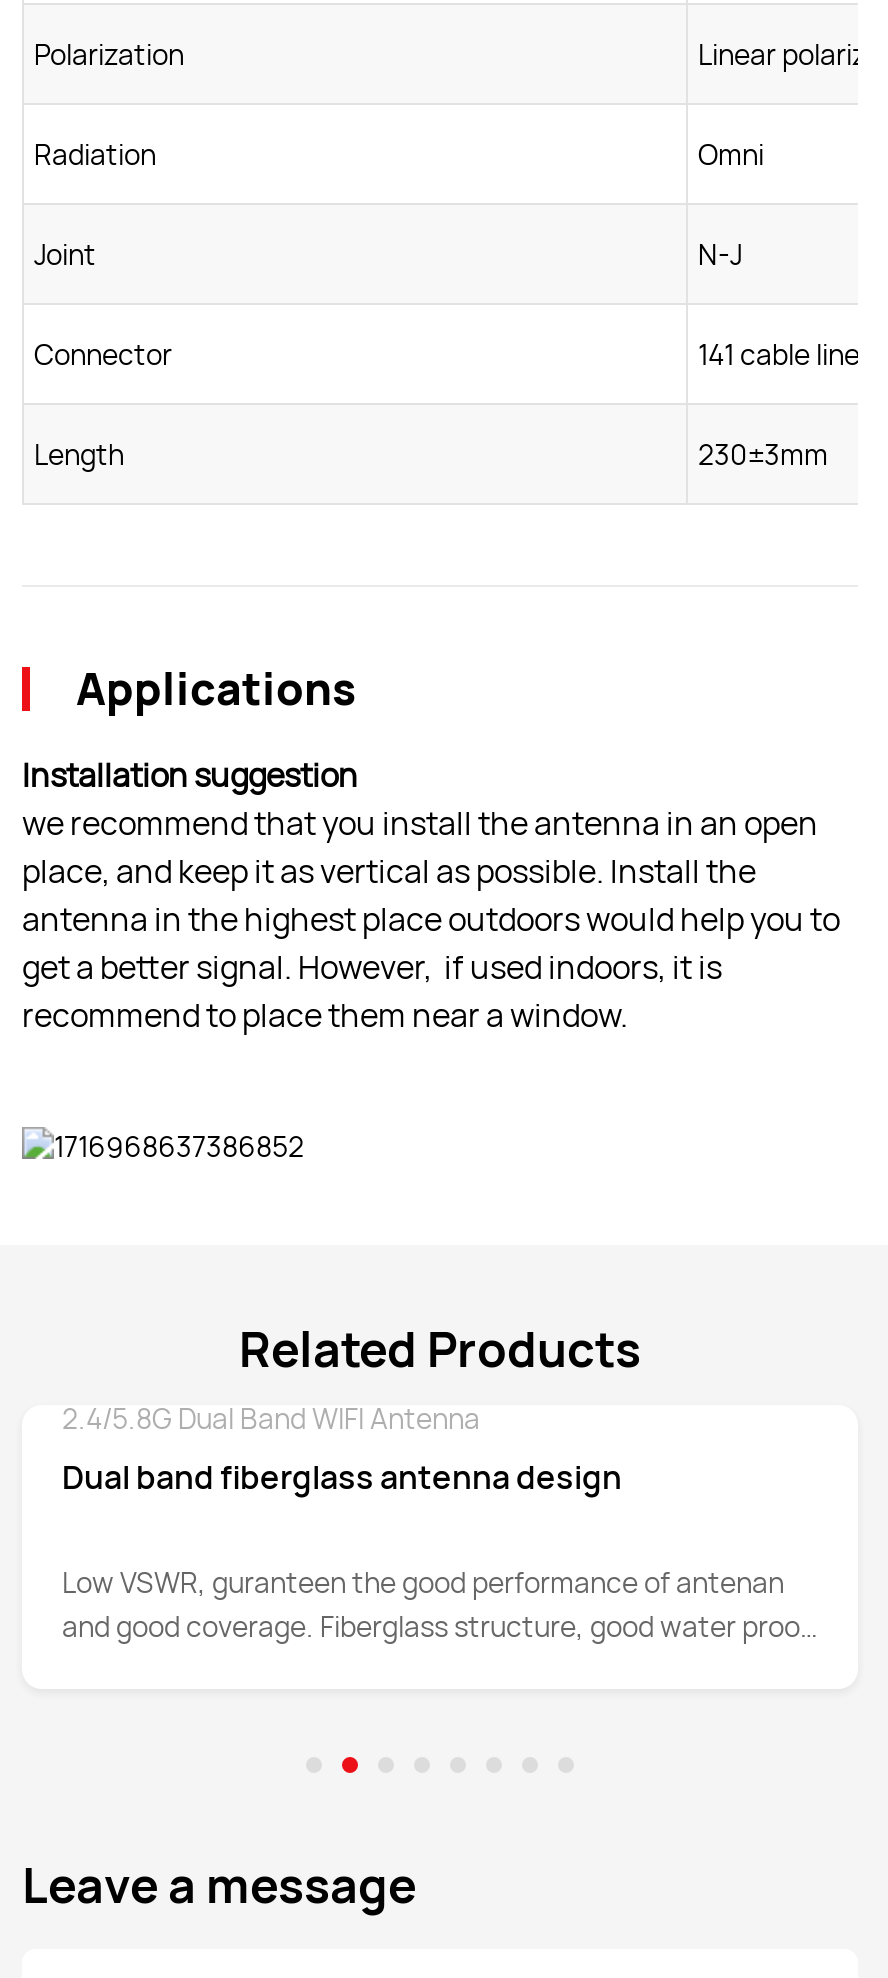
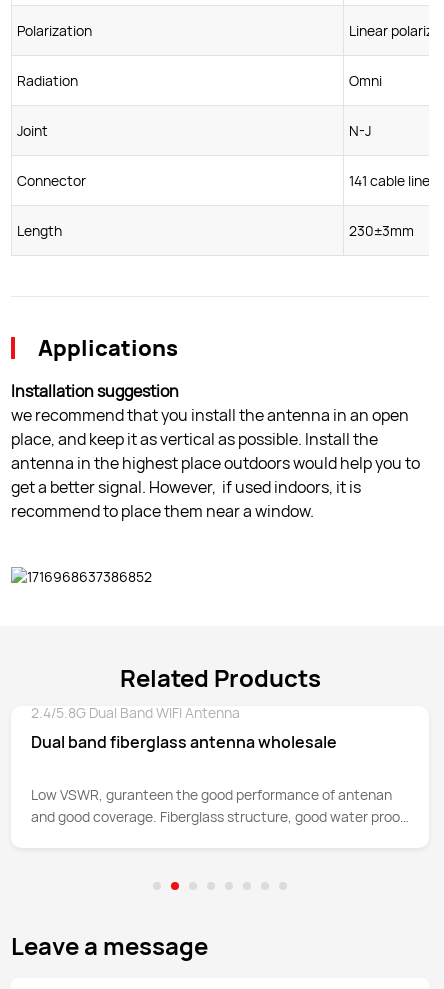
- Dual band fiberglass antenna design
+ Dual band fiberglass antenna wholesale
